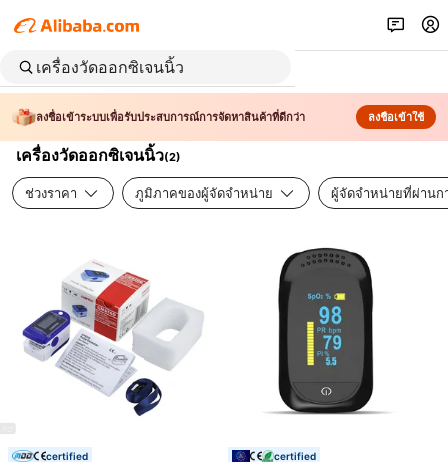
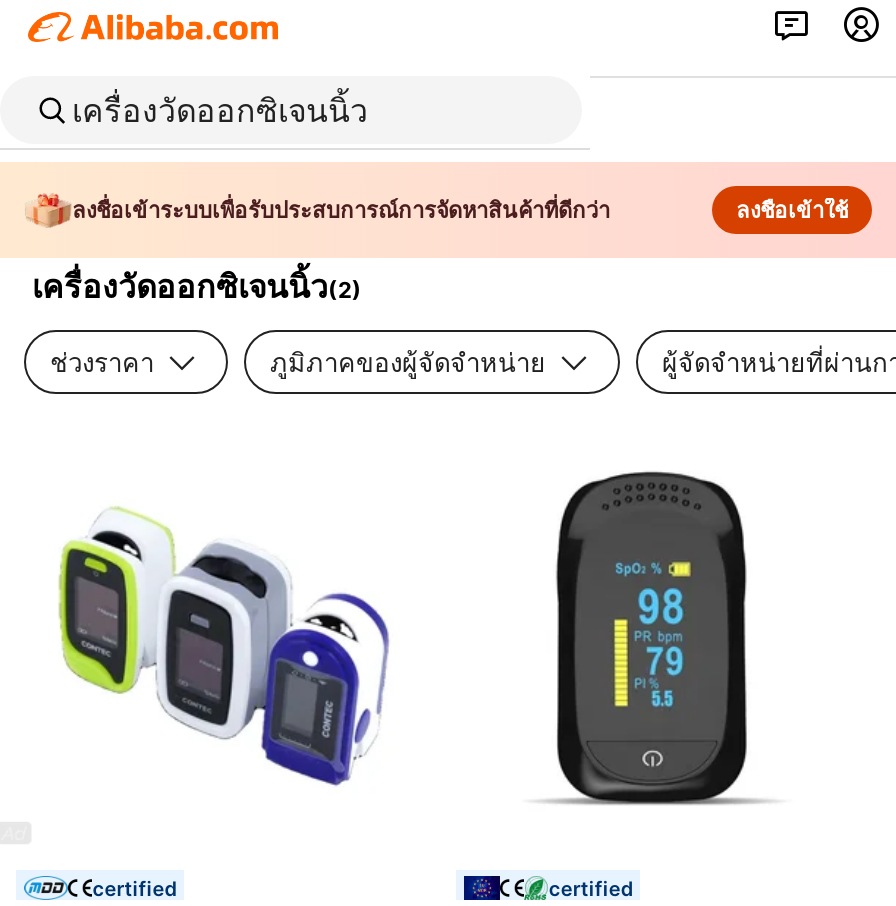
- [image]
+ [image]
